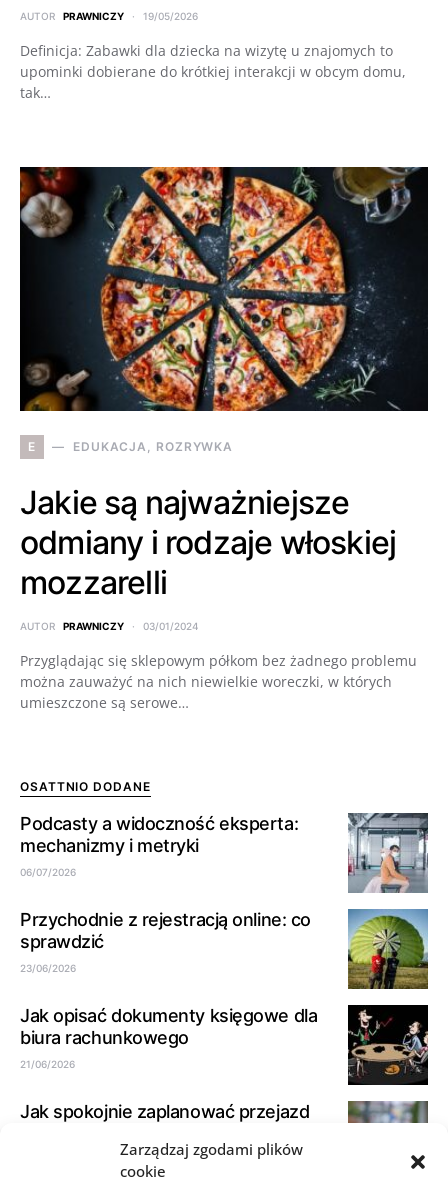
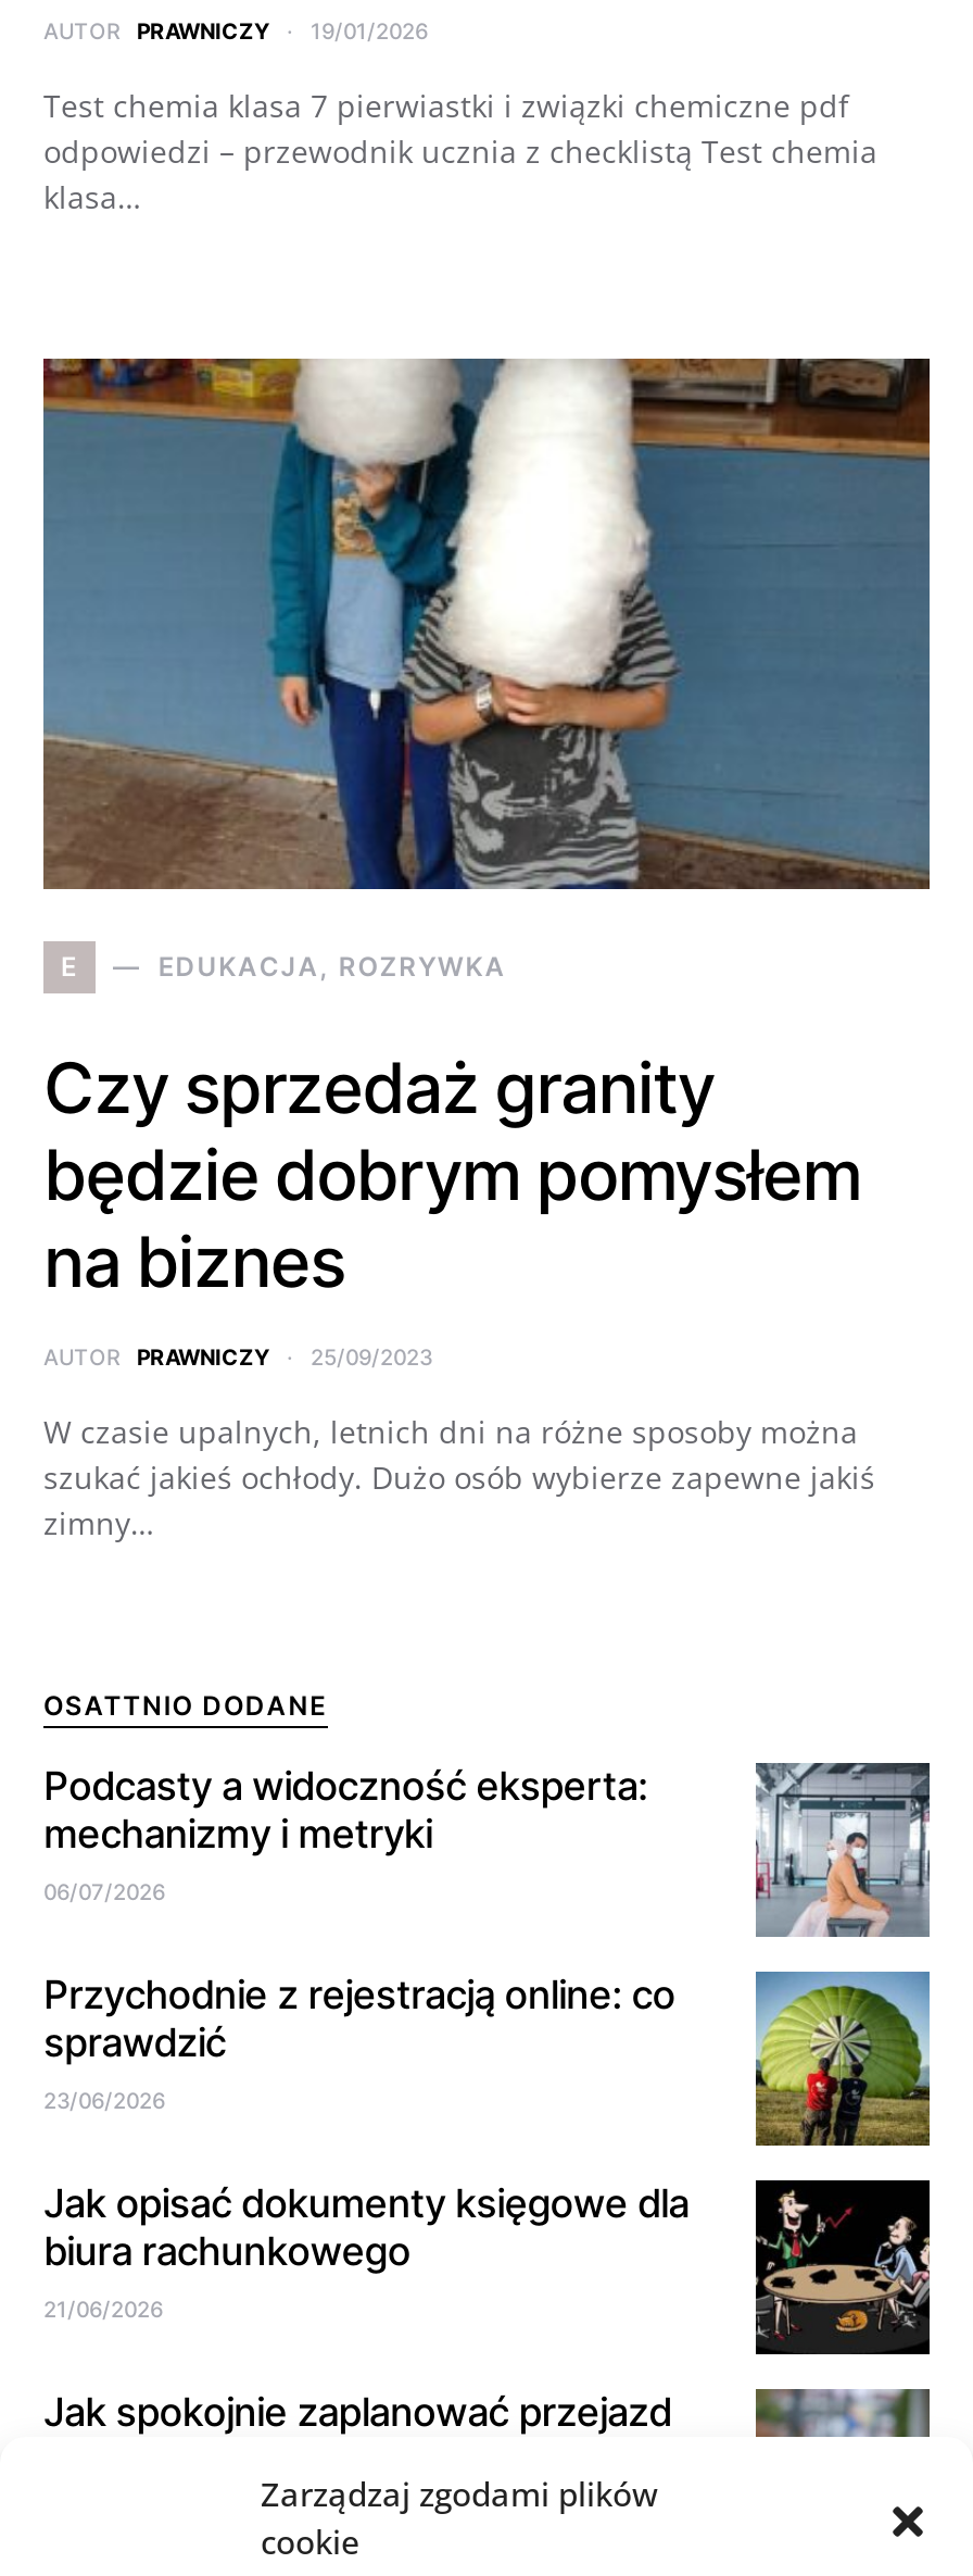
- AUTOR PRAWNICZY 19/05/2026
+ AUTOR PRAWNICZY 19/01/2026

- Definicja: Zabawki dla dziecka na wizytę u znajomych to
- upominki dobierane do krótkiej interakcji w obcym domu,
- tak…
+ Test chemia klasa 7 pierwiastki i związki chemiczne pdf
+ odpowiedzi – przewodnik ucznia z checklistą Test chemia
+ klasa…

- [image]
+ [image]

- Jakie są najważniejsze
- odmiany i rodzaje włoskiej
- mozzarelli
+ Czy sprzedaż granity
+ będzie dobrym pomysłem
+ na biznes

- AUTOR PRAWNICZY 03/01/2024
+ AUTOR PRAWNICZY 25/09/2023

- Przyglądając się sklepowym półkom bez żadnego problemu
- można zauważyć na nich niewielkie woreczki, w których
- umieszczone są serowe…
+ W czasie upalnych, letnich dni na różne sposoby można
+ szukać jakieś ochłody. Dużo osób wybierze zapewne jakiś
+ zimny…
